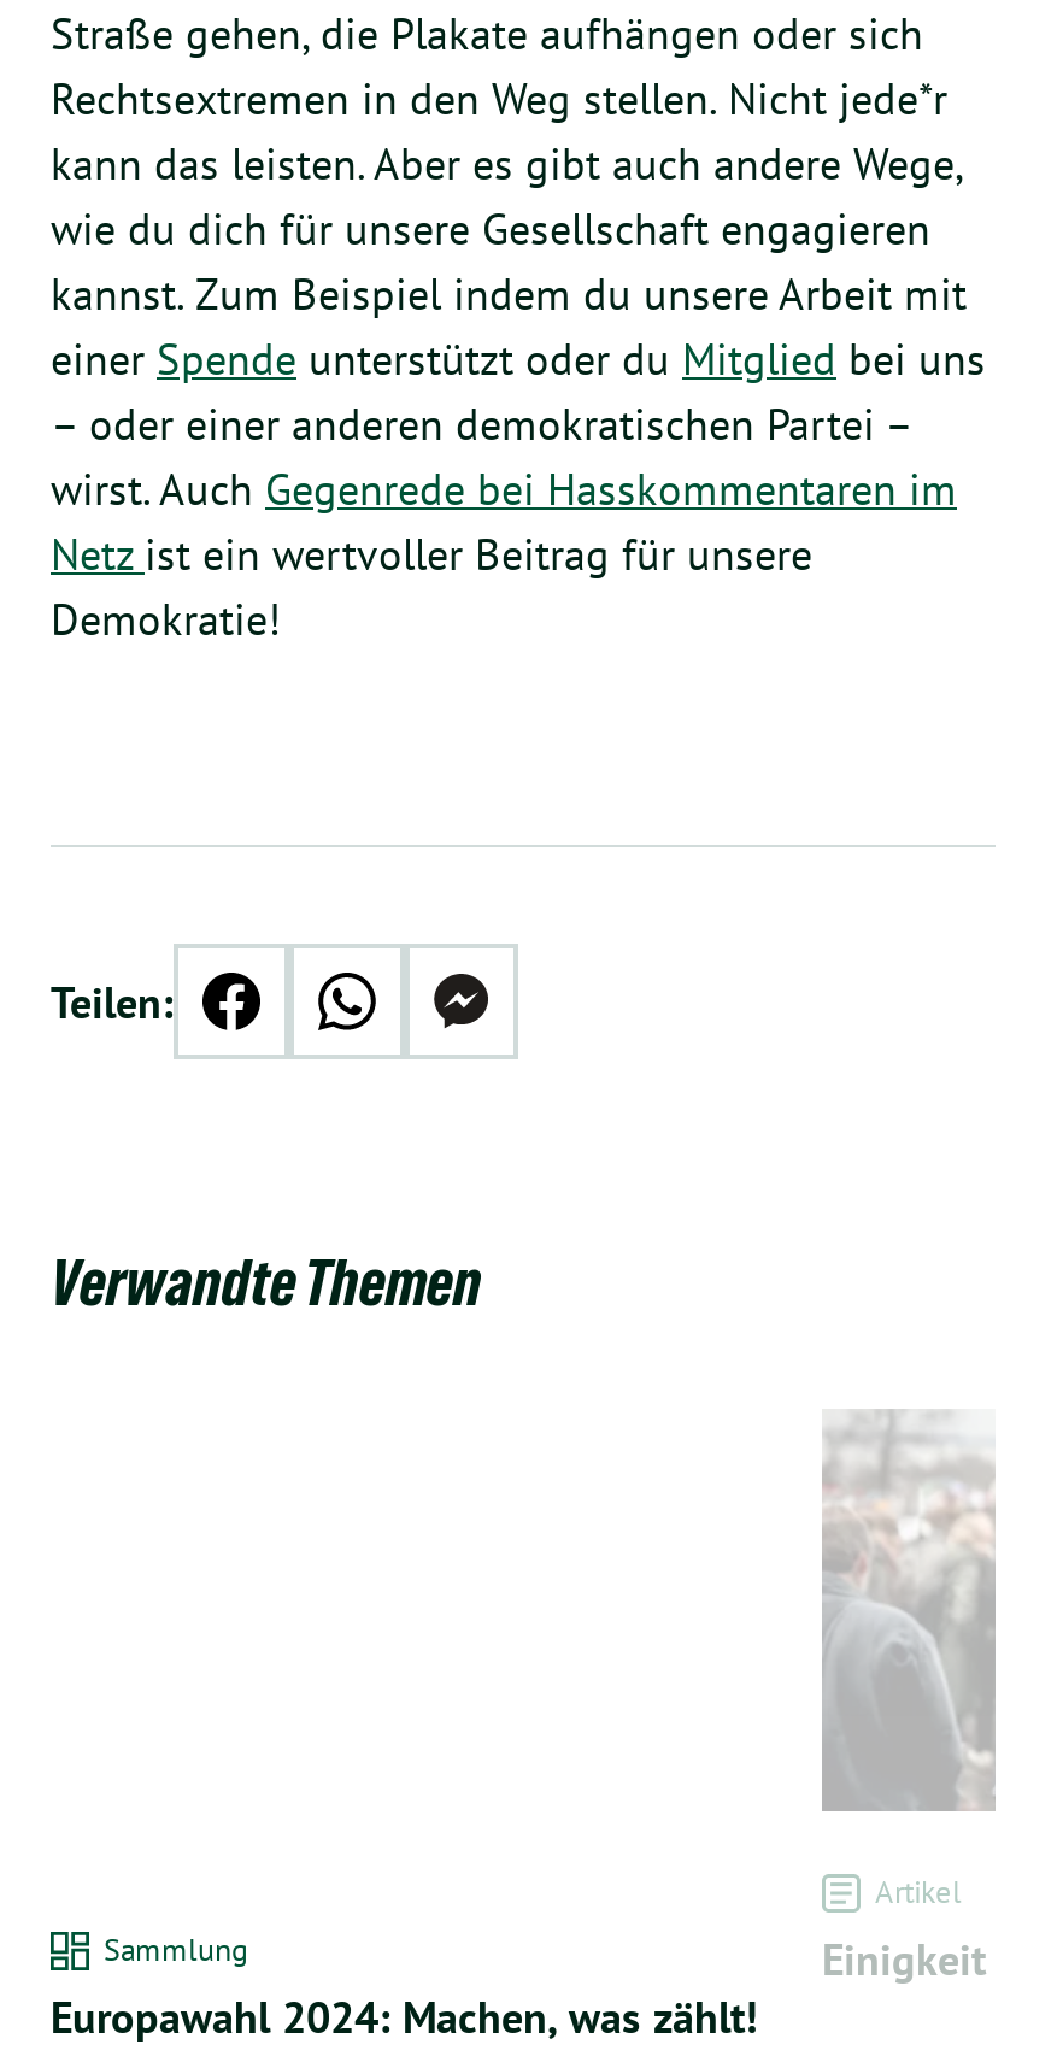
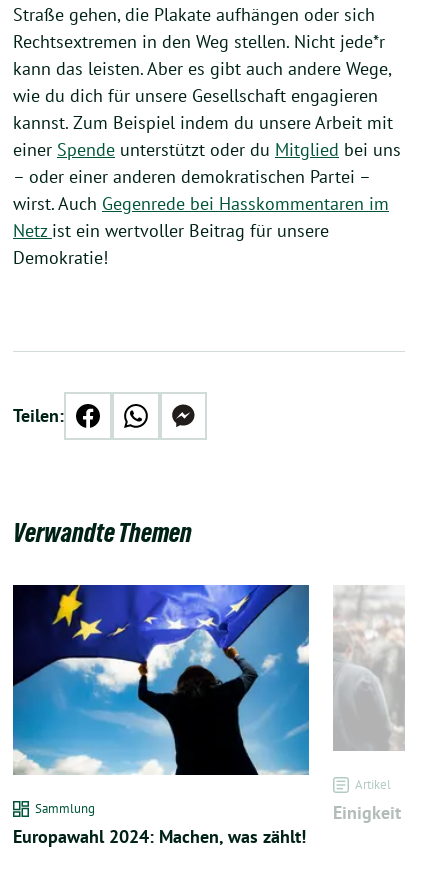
+ [image]
